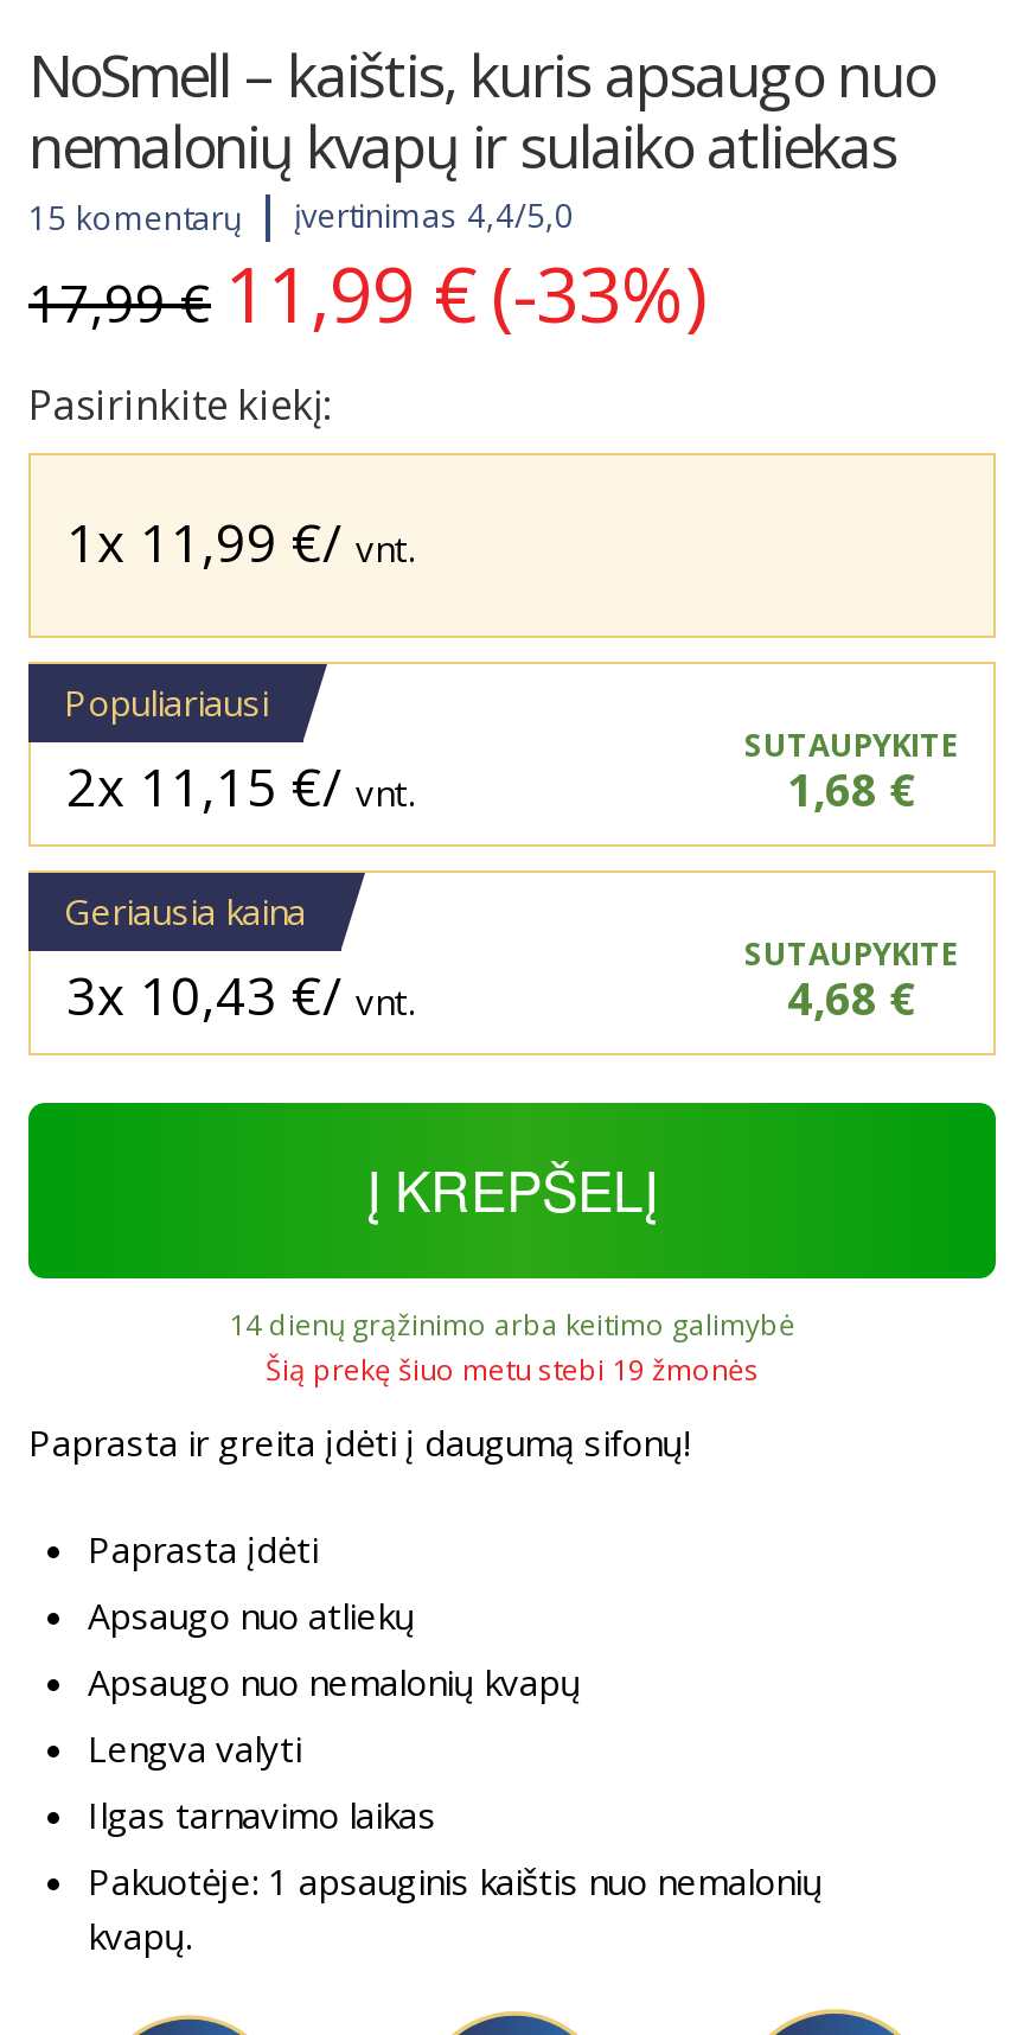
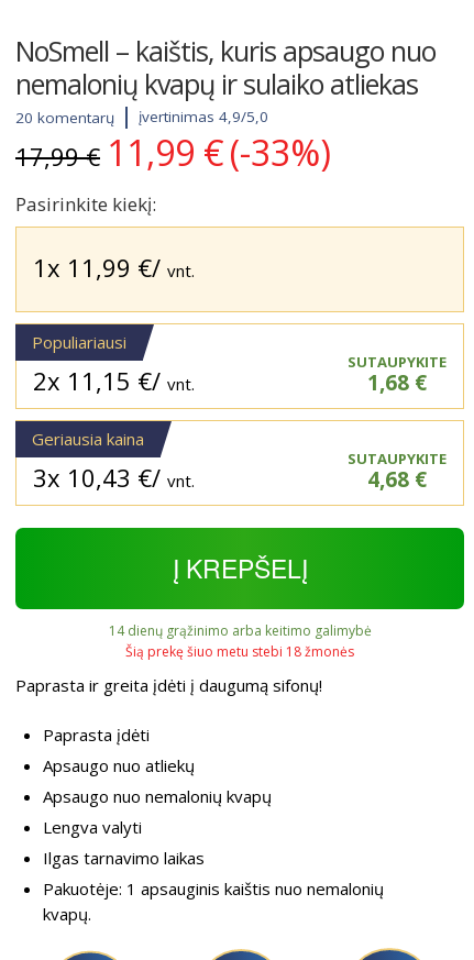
- 15 komentarų
+ 20 komentarų

- įvertinimas 4,4/5,0
+ įvertinimas 4,9/5,0

- Šią prekę šiuo metu stebi 19 žmonės
+ Šią prekę šiuo metu stebi 18 žmonės
